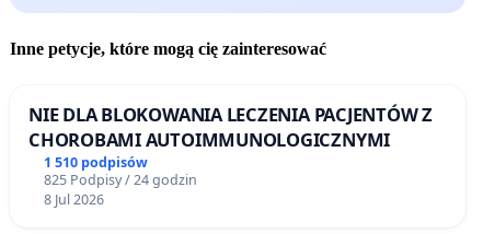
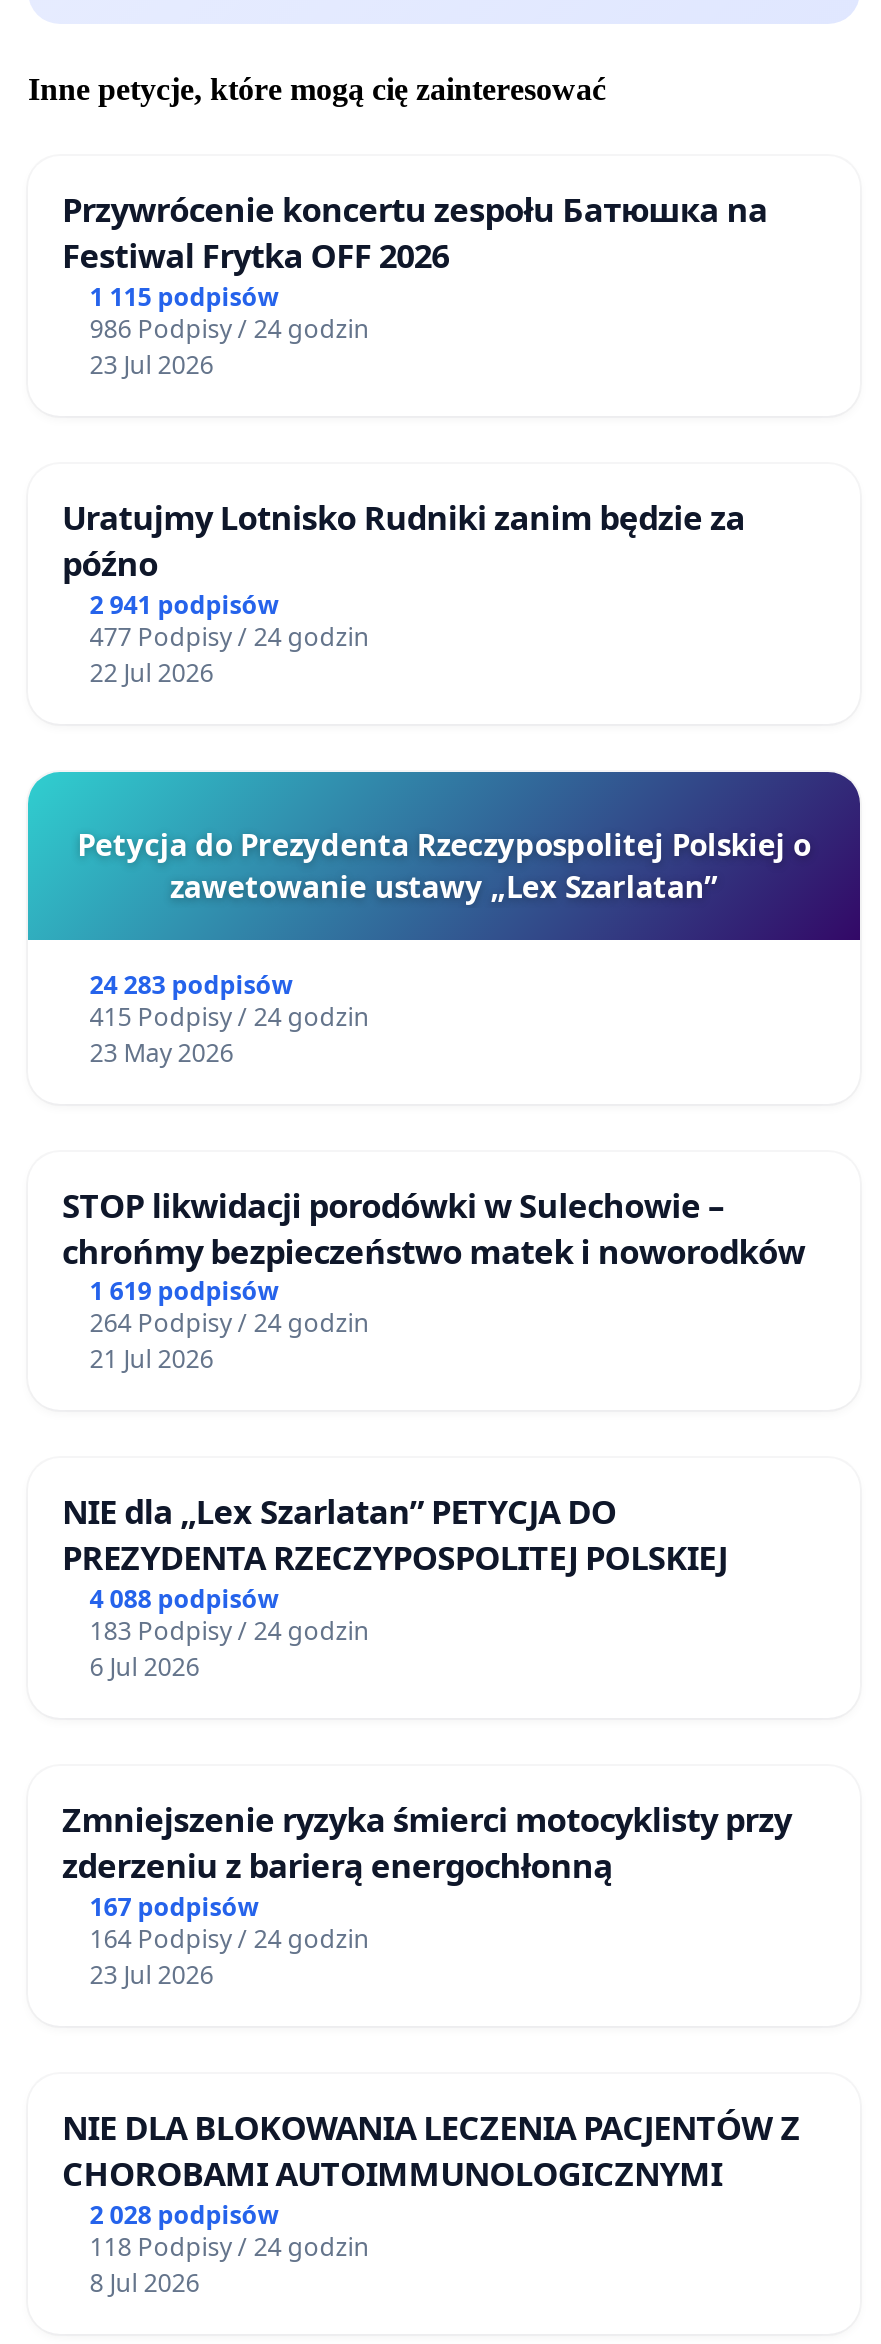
+ [image]
+ Petycja do Prezydenta Rzeczypospolitej Polskiej o
+ zawetowanie ustawy „Lex Szarlatan”
+ 24 283 podpisów
+ 415 Podpisy / 24 godzin
+ 23 May 2026
+ STOP likwidacji porodówki w Sulechowie –
+ chrońmy bezpieczeństwo matek i noworodków
+ 1 619 podpisów
+ 264 Podpisy / 24 godzin
+ 21 Jul 2026
+ NIE dla „Lex Szarlatan” PETYCJA DO
+ PREZYDENTA RZECZYPOSPOLITEJ POLSKIEJ
+ 4 088 podpisów
+ 183 Podpisy / 24 godzin
+ 6 Jul 2026
+ Zmniejszenie ryzyka śmierci motocyklisty przy
+ zderzeniu z barierą energochłonną
+ 167 podpisów
+ 164 Podpisy / 24 godzin
+ 23 Jul 2026

+ Przywrócenie koncertu zespołu Батюшка na
+ Festiwal Frytka OFF 2026
+ 1 115 podpisów
+ 986 Podpisy / 24 godzin
+ 23 Jul 2026
+ Uratujmy Lotnisko Rudniki zanim będzie za
+ późno
+ 2 941 podpisów
+ 477 Podpisy / 24 godzin
+ 22 Jul 2026

- 1 510 podpisów
+ 2 028 podpisów

- 825 Podpisy / 24 godzin
+ 118 Podpisy / 24 godzin
